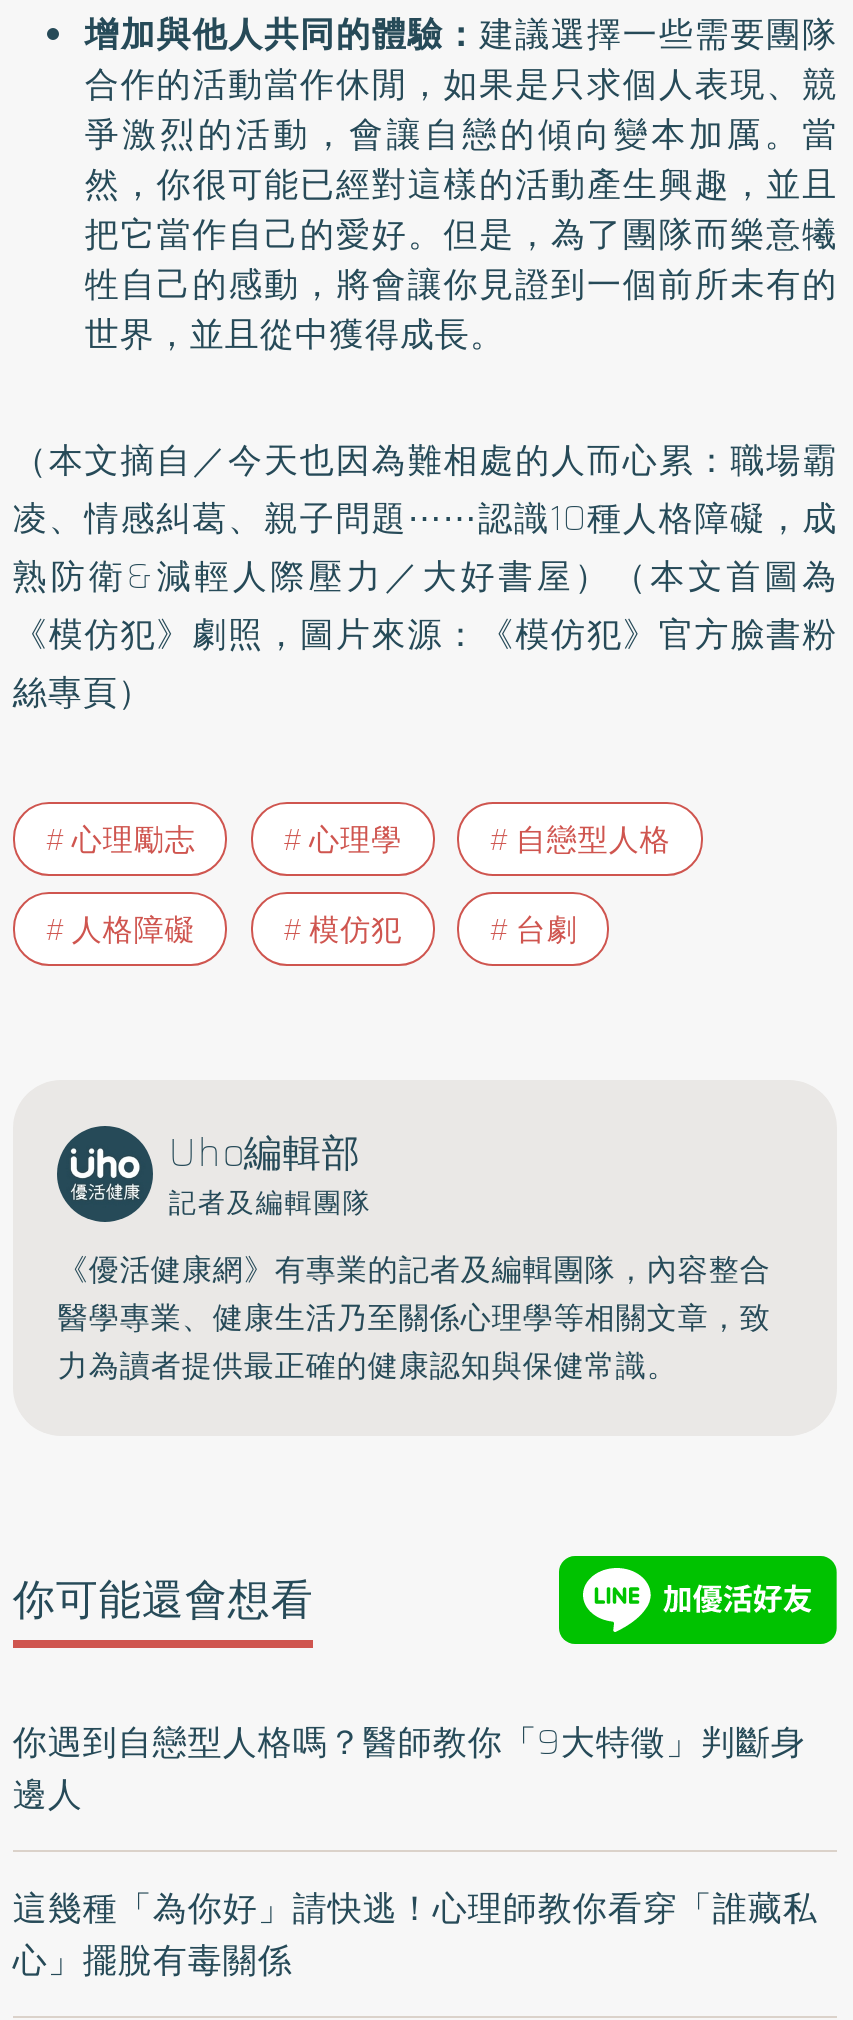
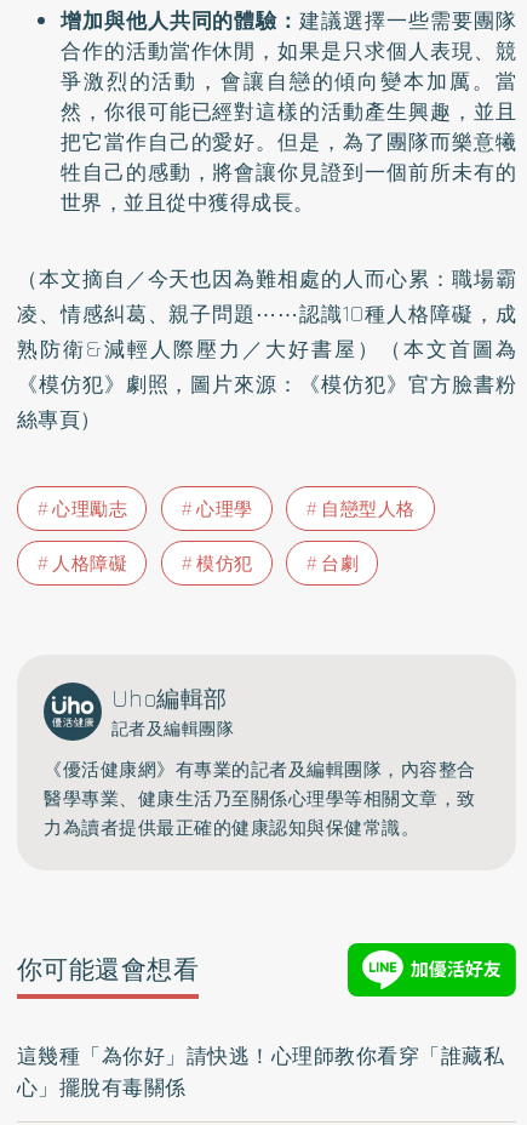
- 你遇到自戀型人格嗎？醫師教你「9大特徵」判斷身
- 邊人
